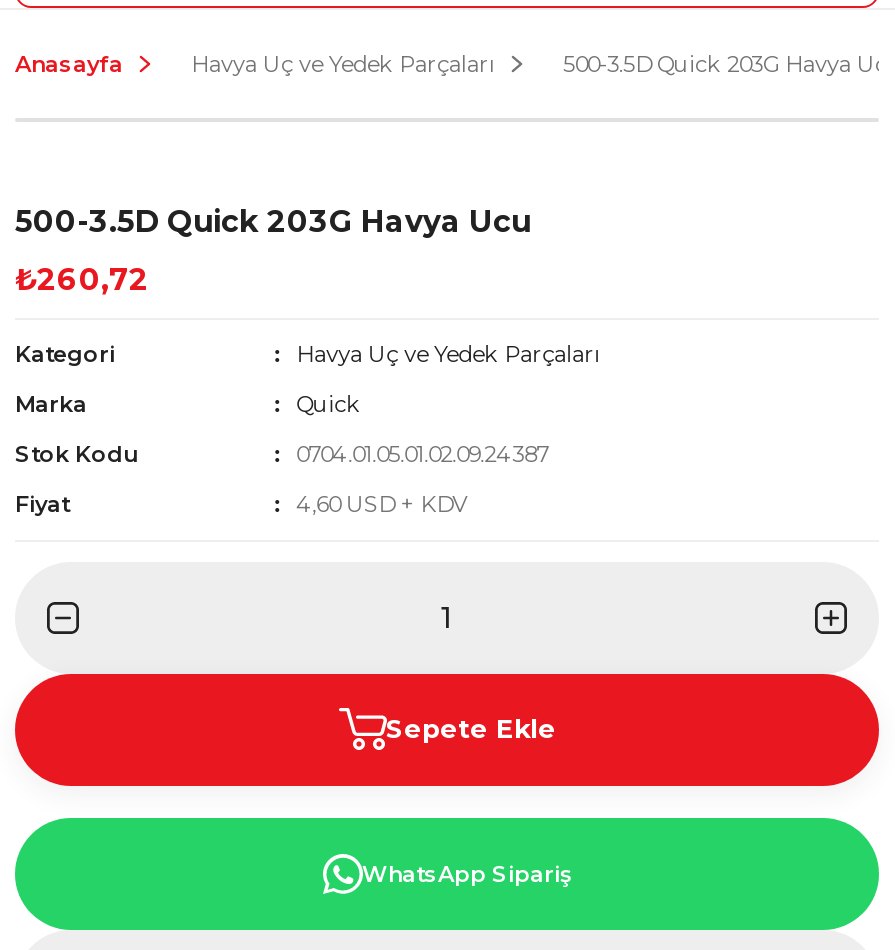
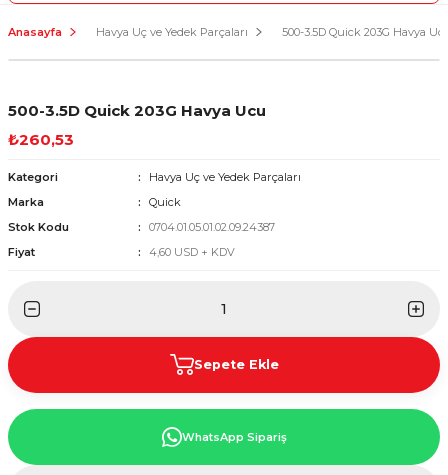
- ₺260,72
+ ₺260,53
